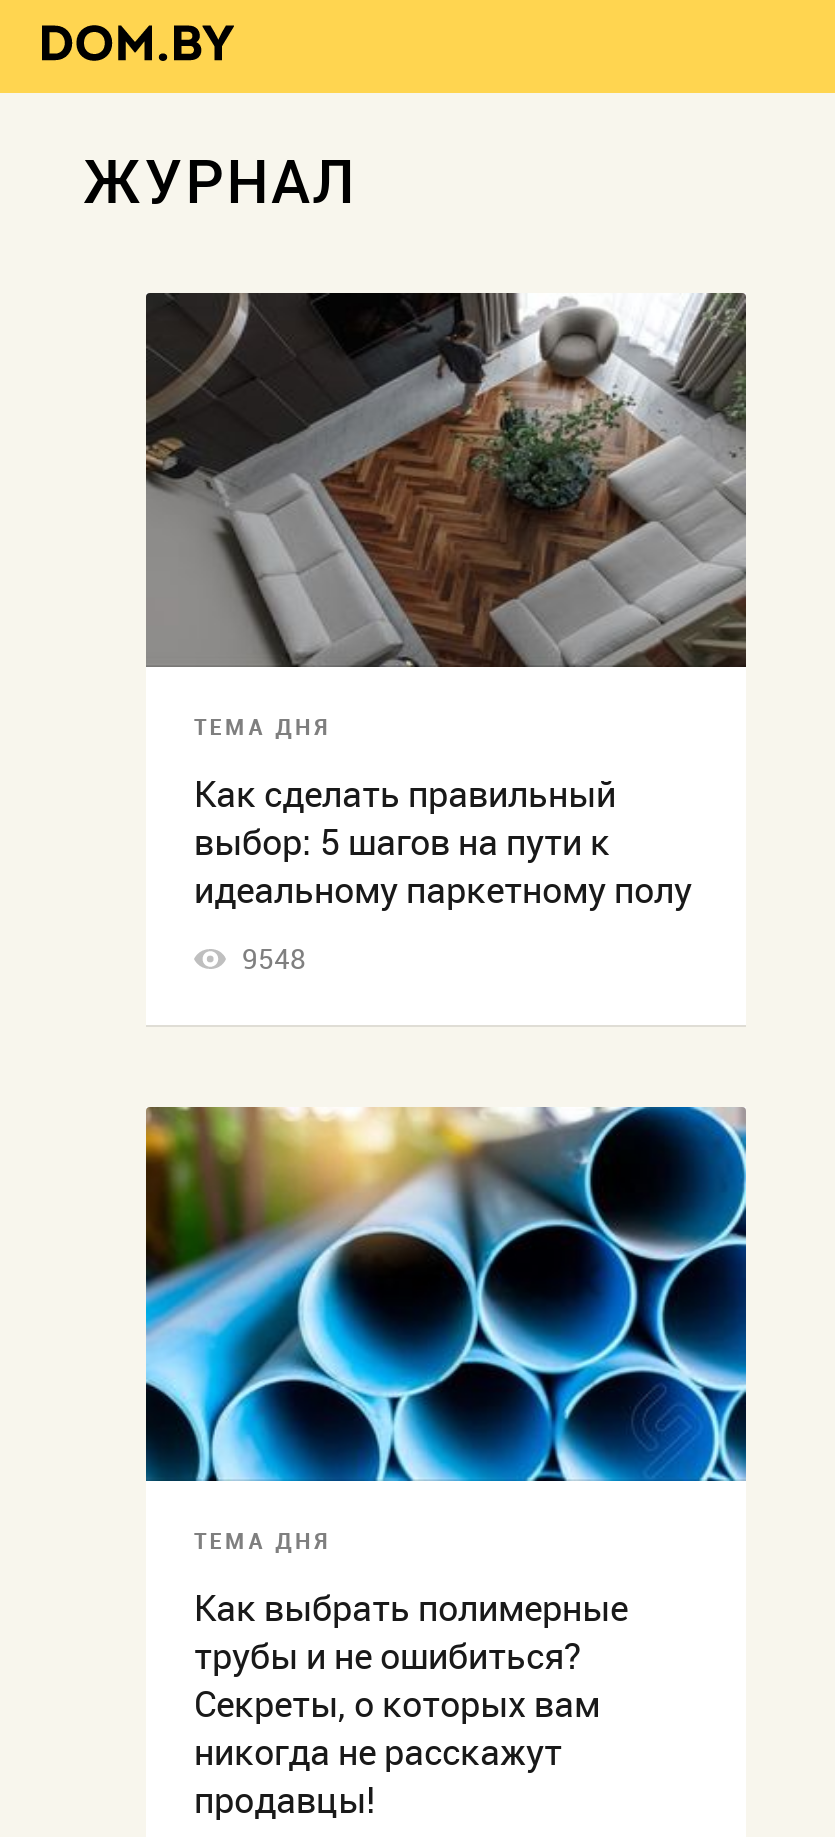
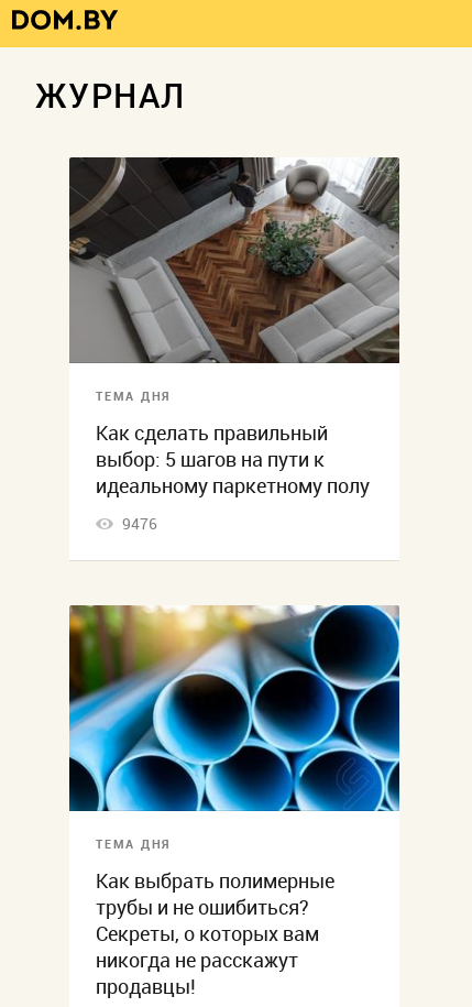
- 9548
+ 9476
